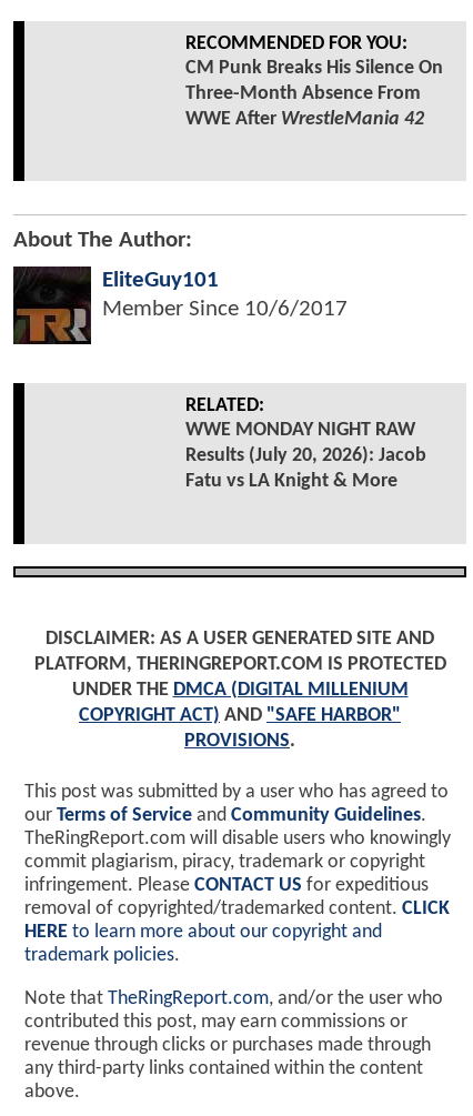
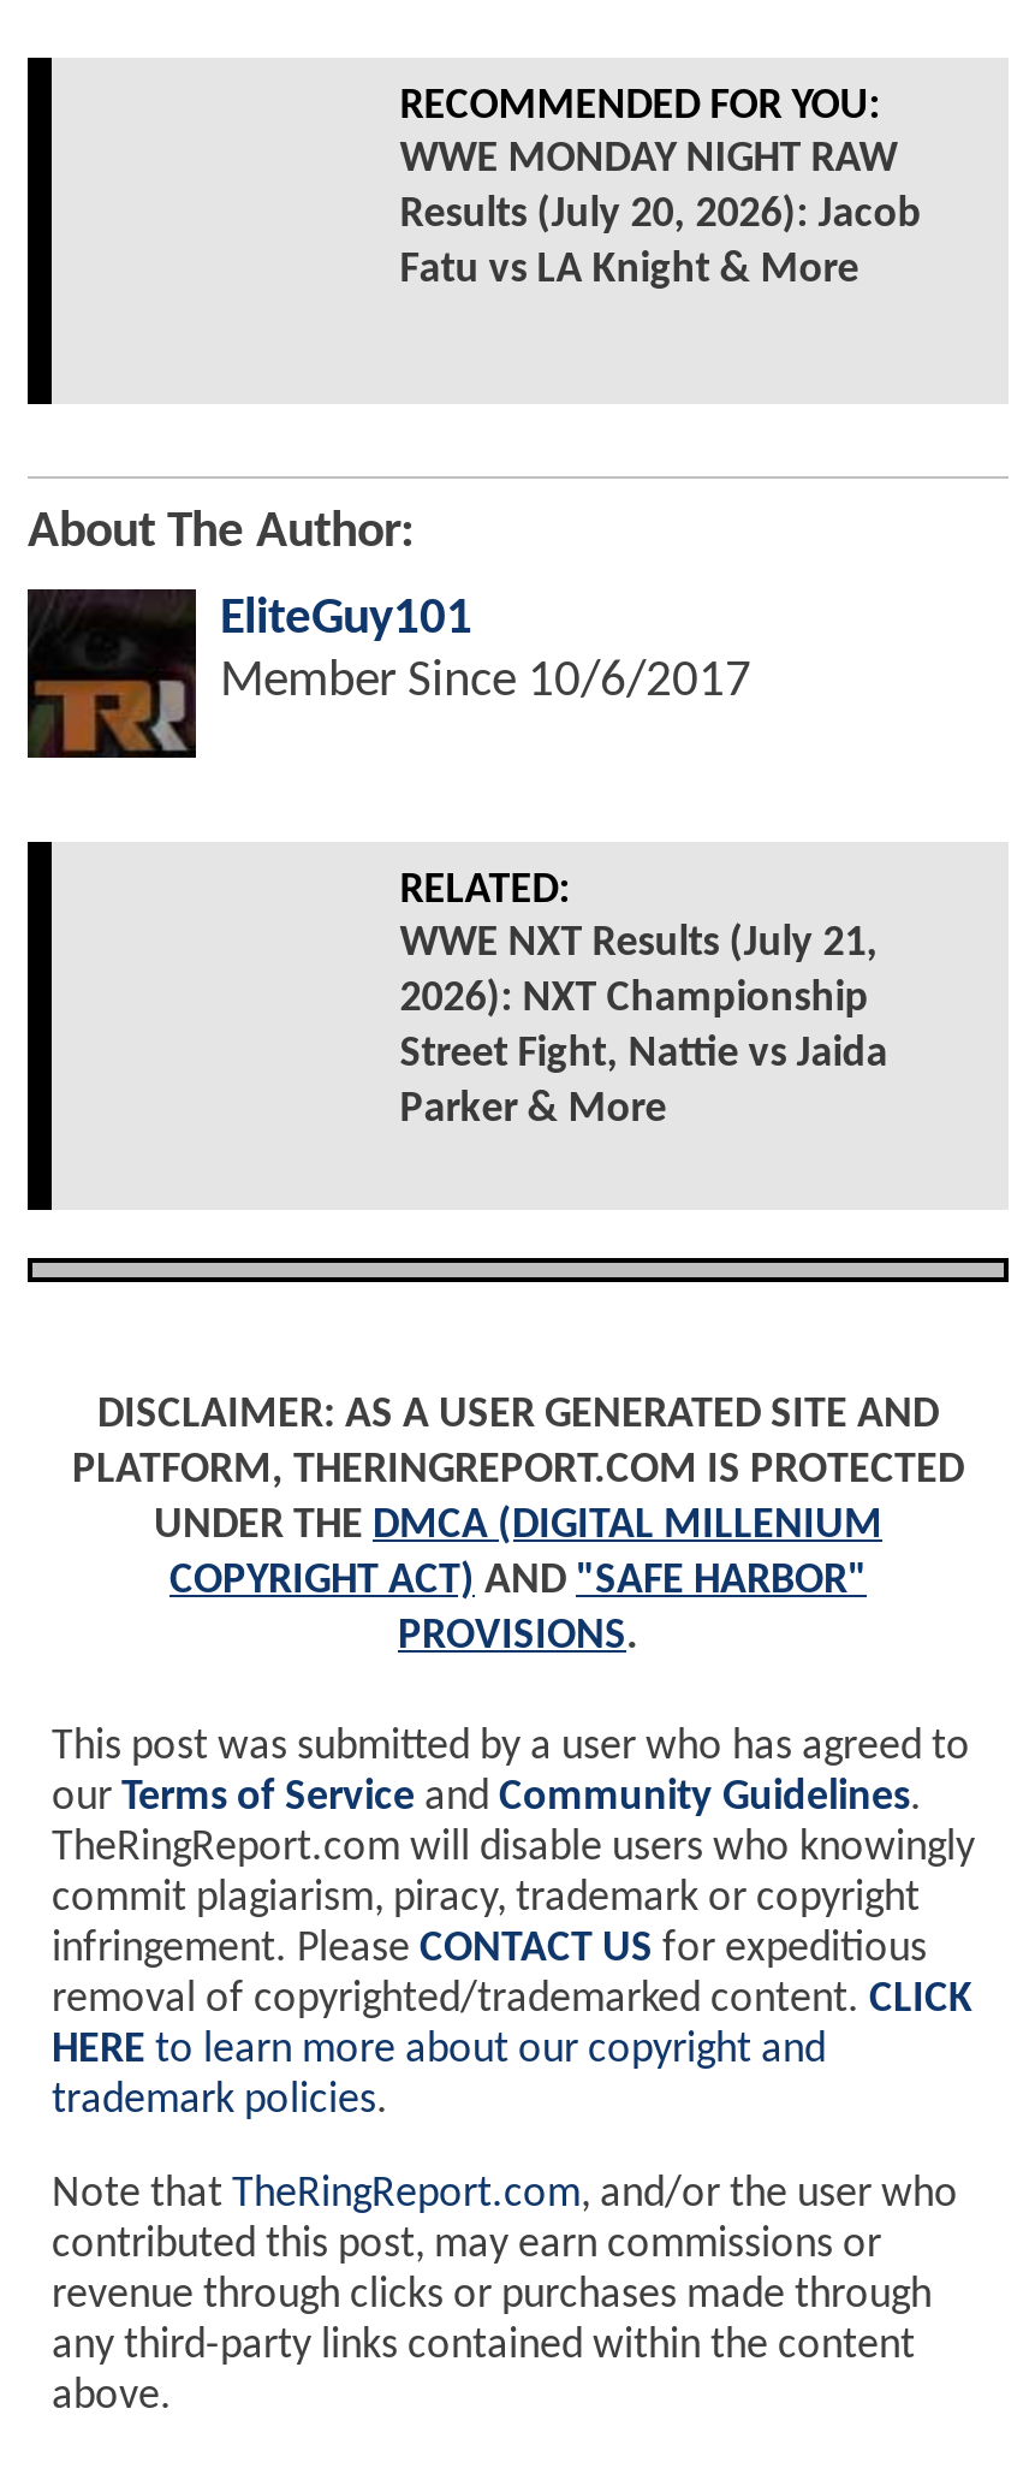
- CM Punk Breaks His Silence On
- Three-Month Absence From
- WWE After WrestleMania 42

moved up: WWE MONDAY NIGHT RAW | Results (July 20, 2026): Jacob | Fatu vs LA Knight & More

+ WWE NXT Results (July 21,
+ 2026): NXT Championship
+ Street Fight, Nattie vs Jaida
+ Parker & More
